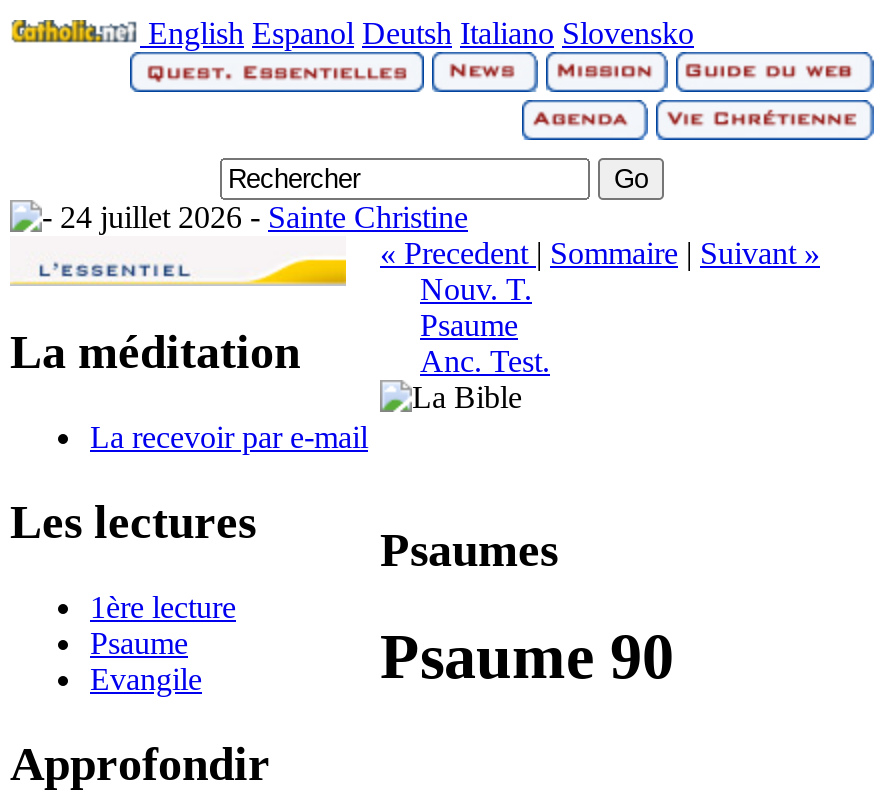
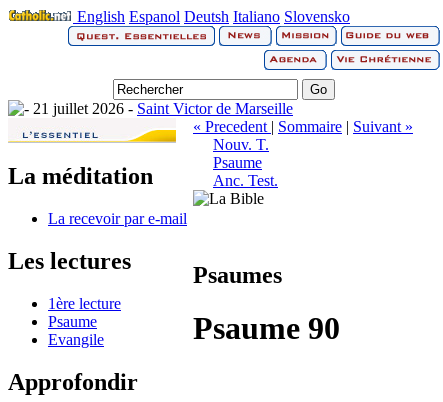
- 24 juillet 2026 -Sainte Christine
+ 21 juillet 2026 -Saint Victor de Marseille
